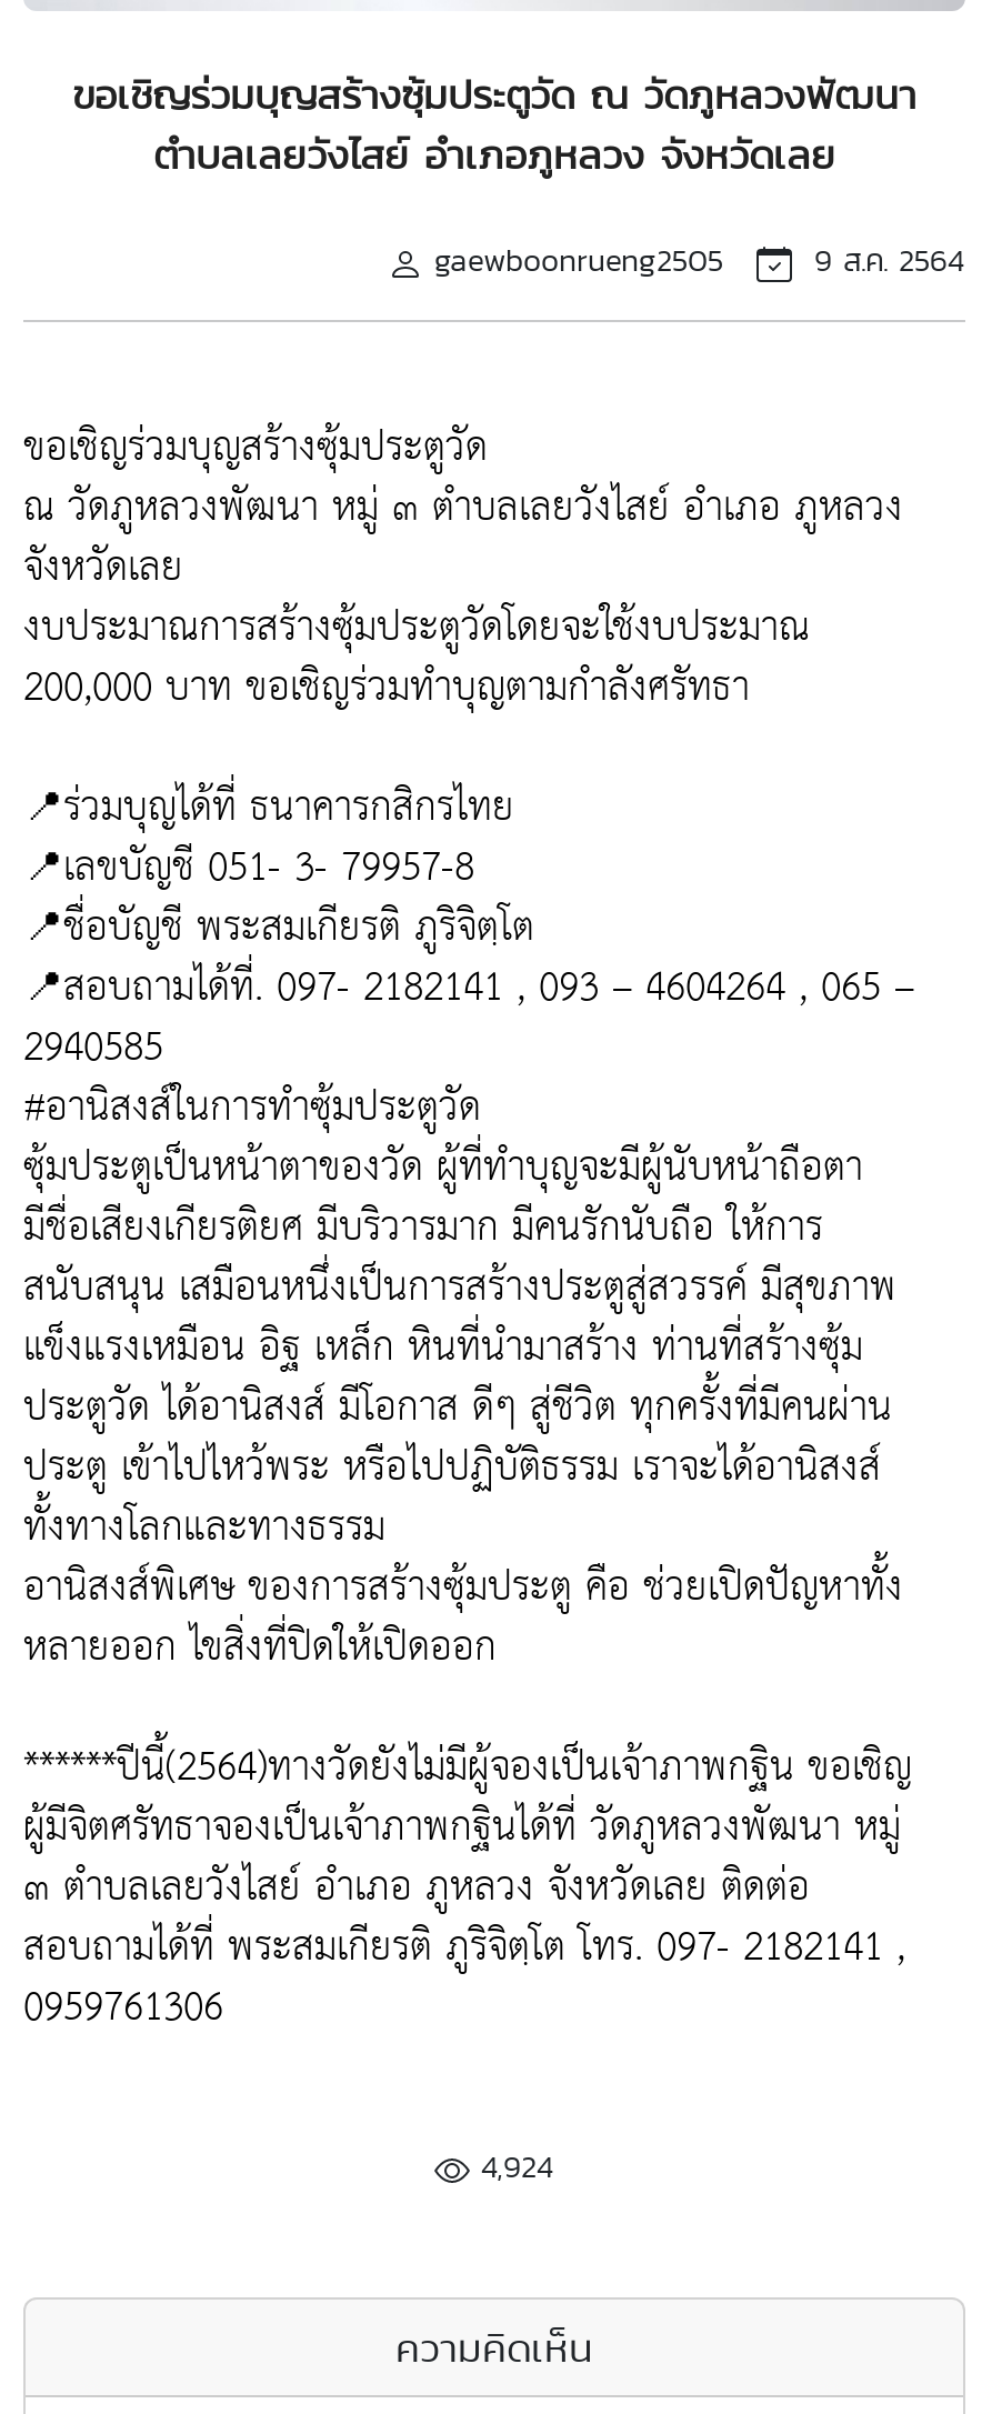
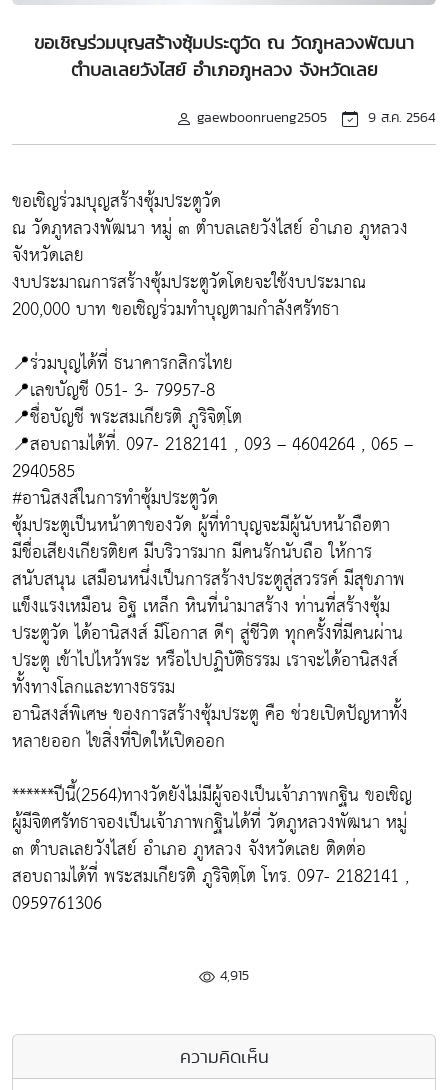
- 4,924
+ 4,915
